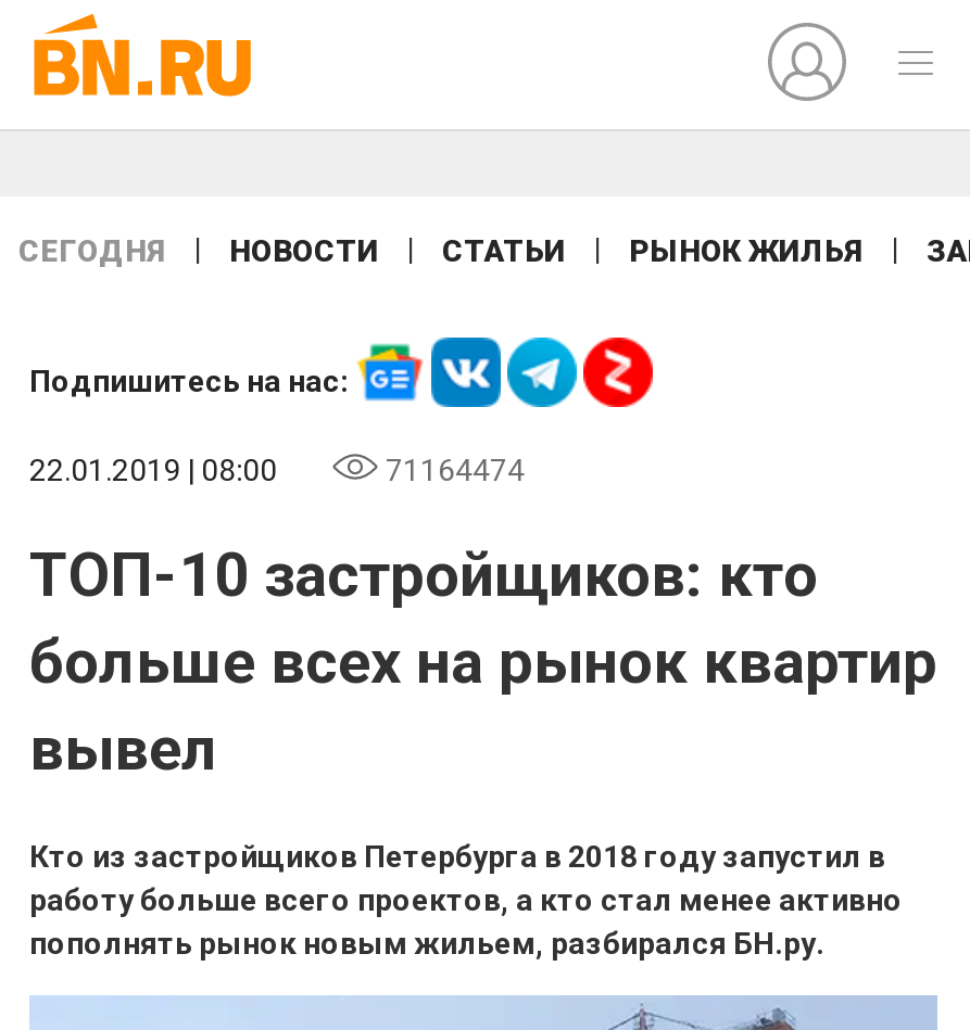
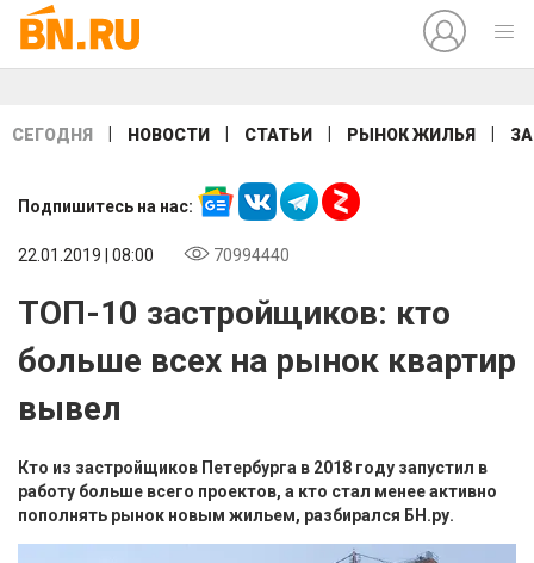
- 71164474
+ 70994440
